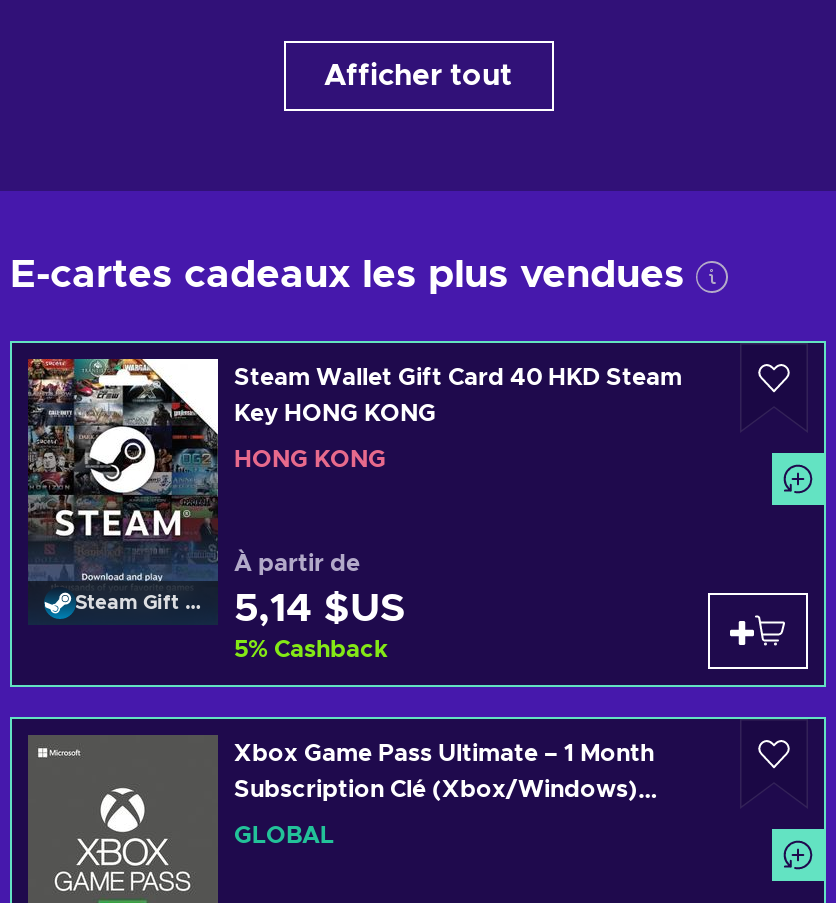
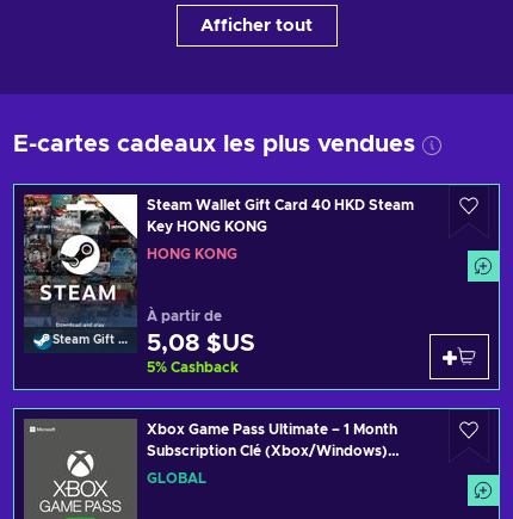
- 5,14 $US
+ 5,08 $US
